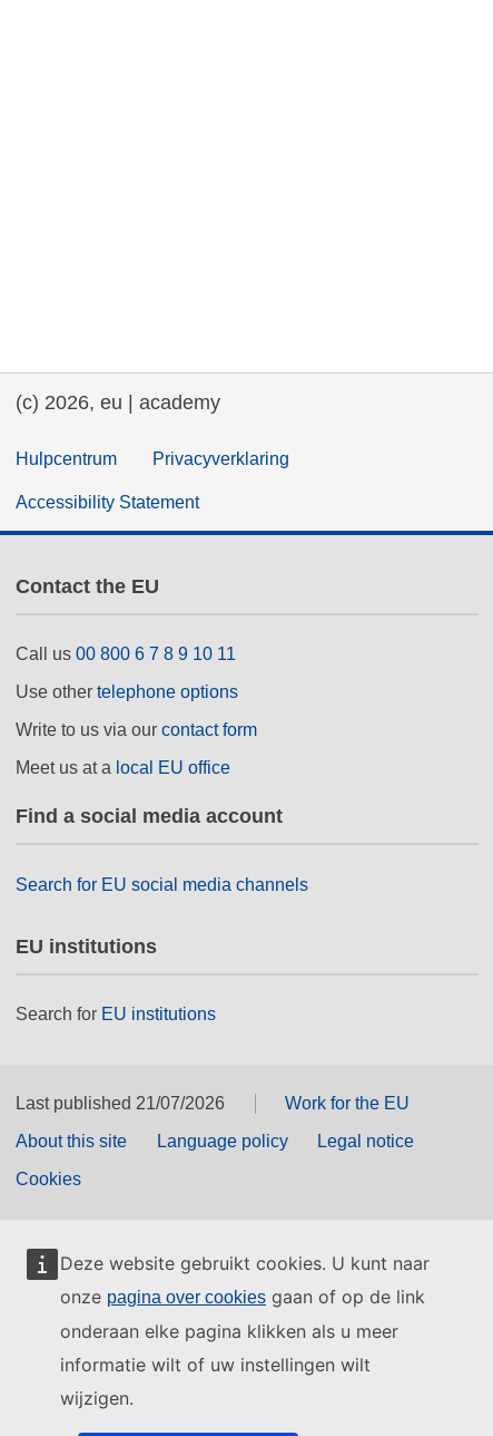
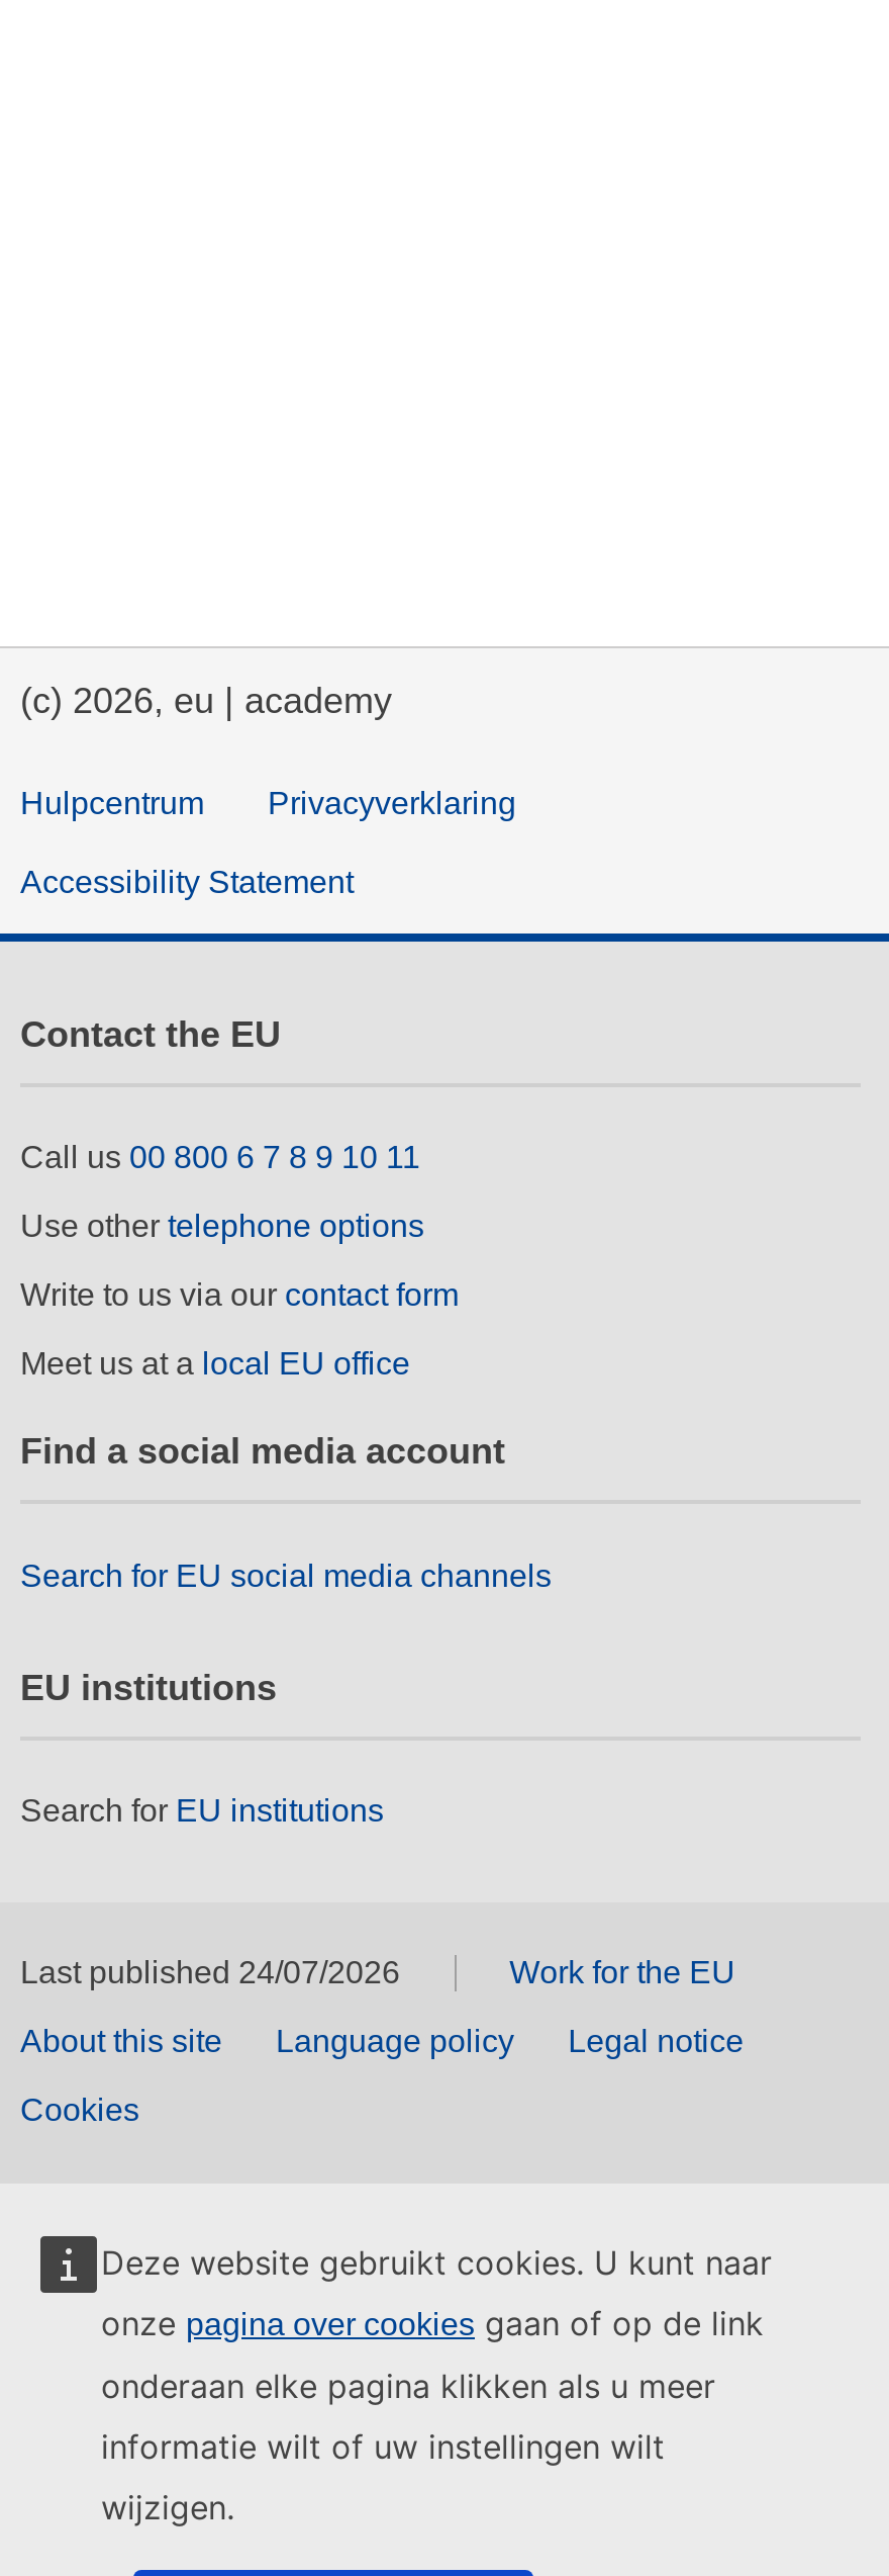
- Last published 21/07/2026
+ Last published 24/07/2026
